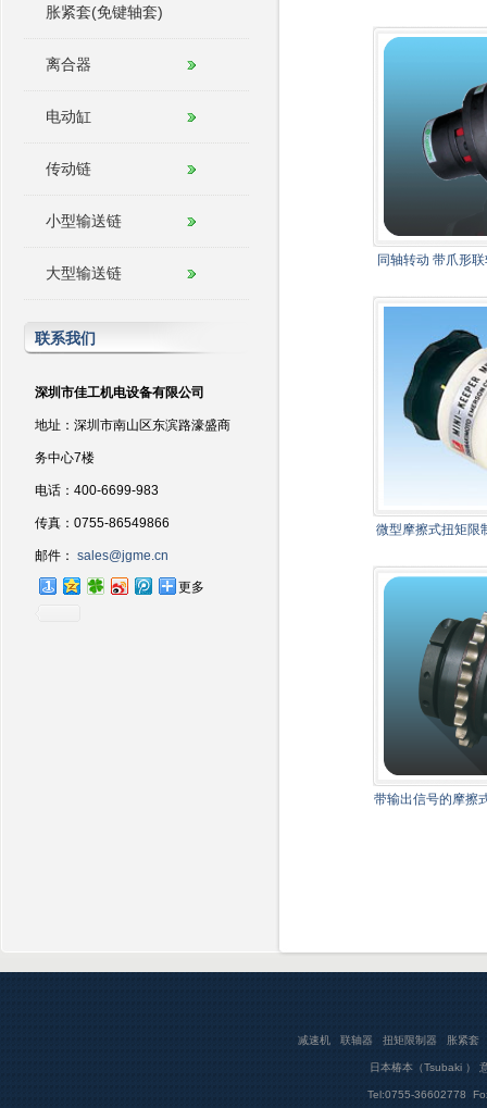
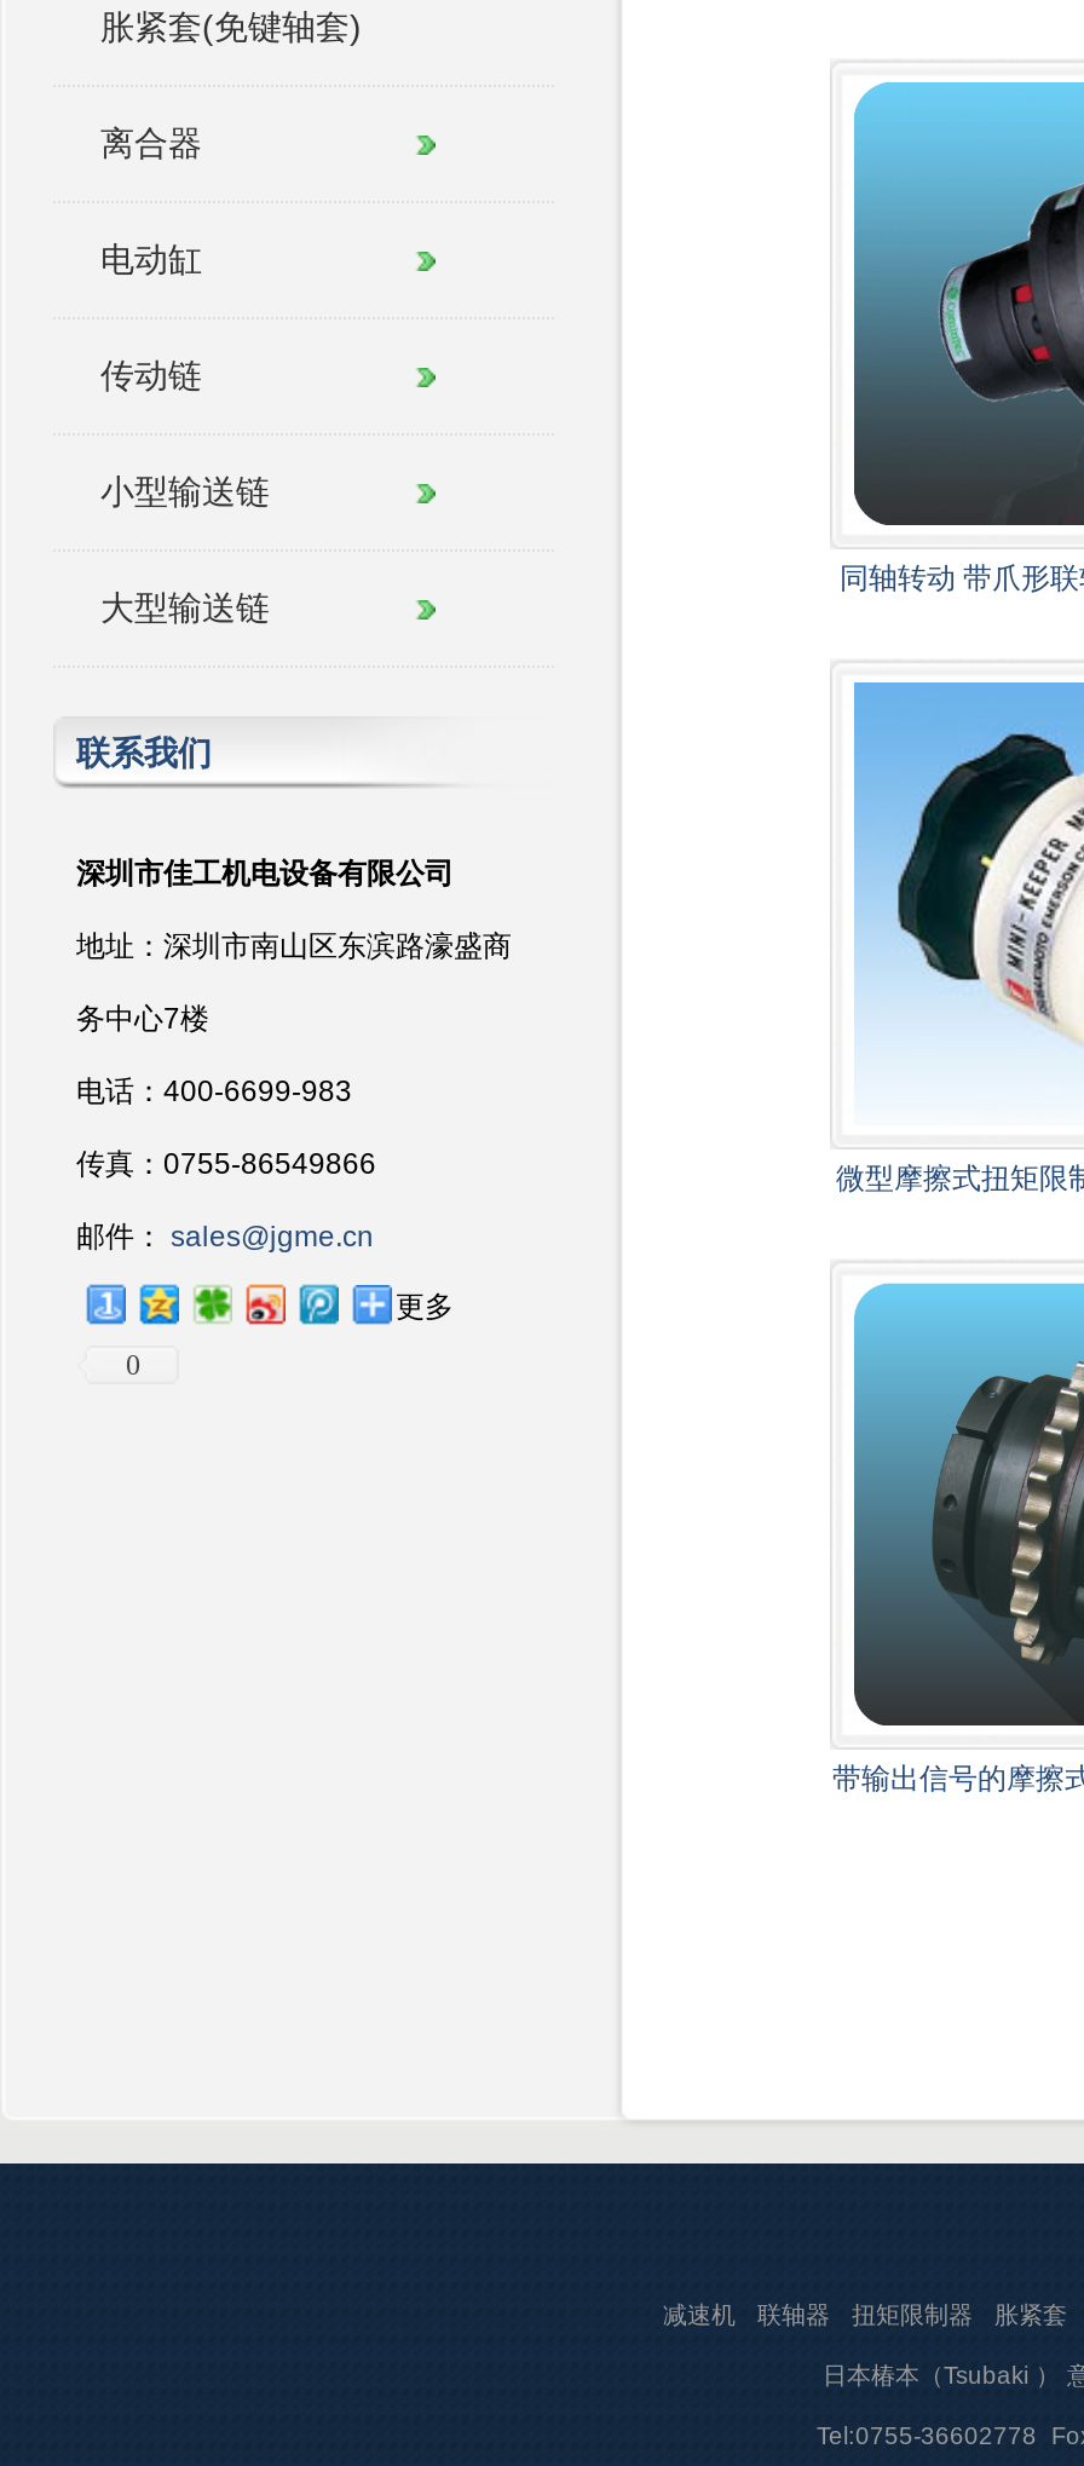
+ 0
